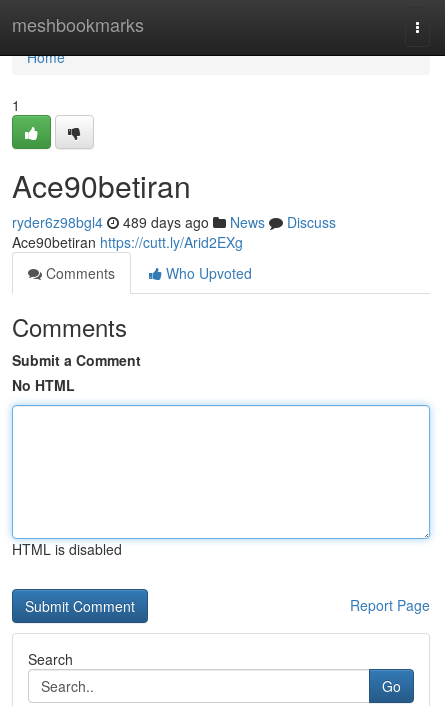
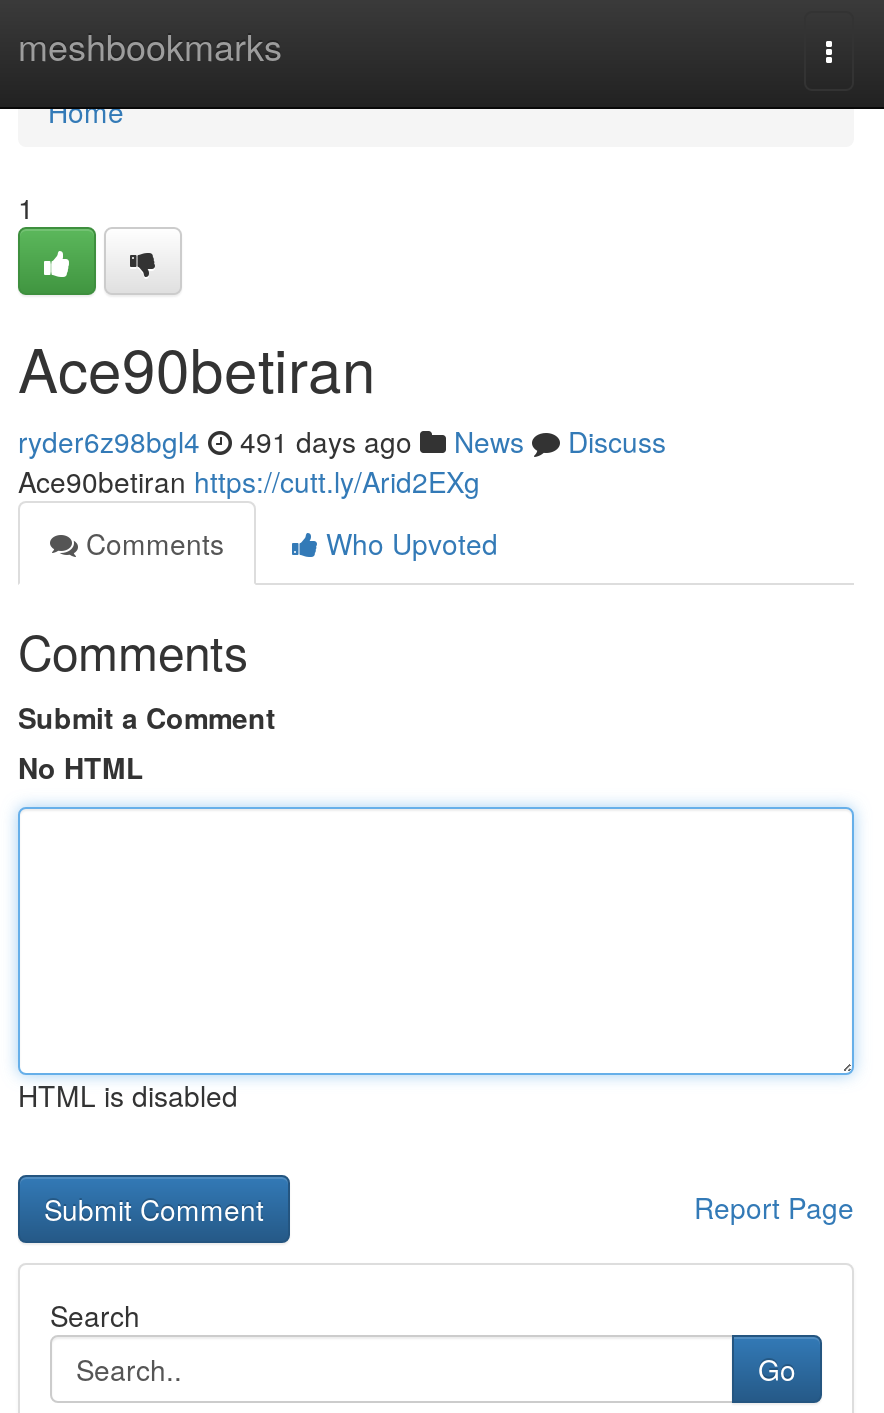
- ryder6z98bgl4 489 days ago News Discuss
+ ryder6z98bgl4 491 days ago News Discuss
